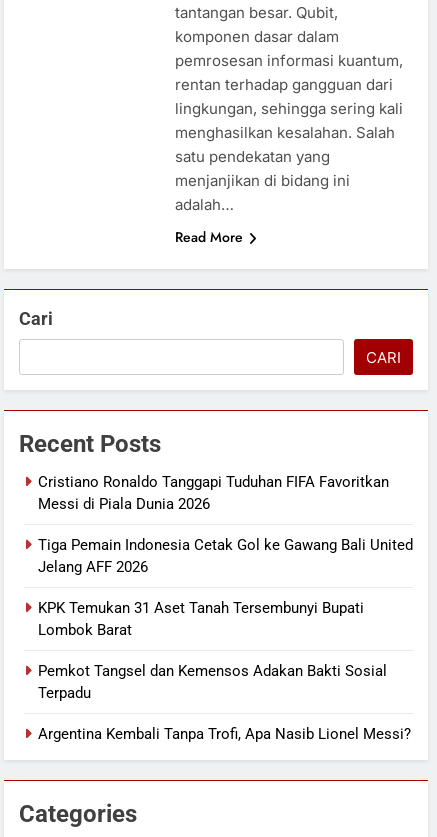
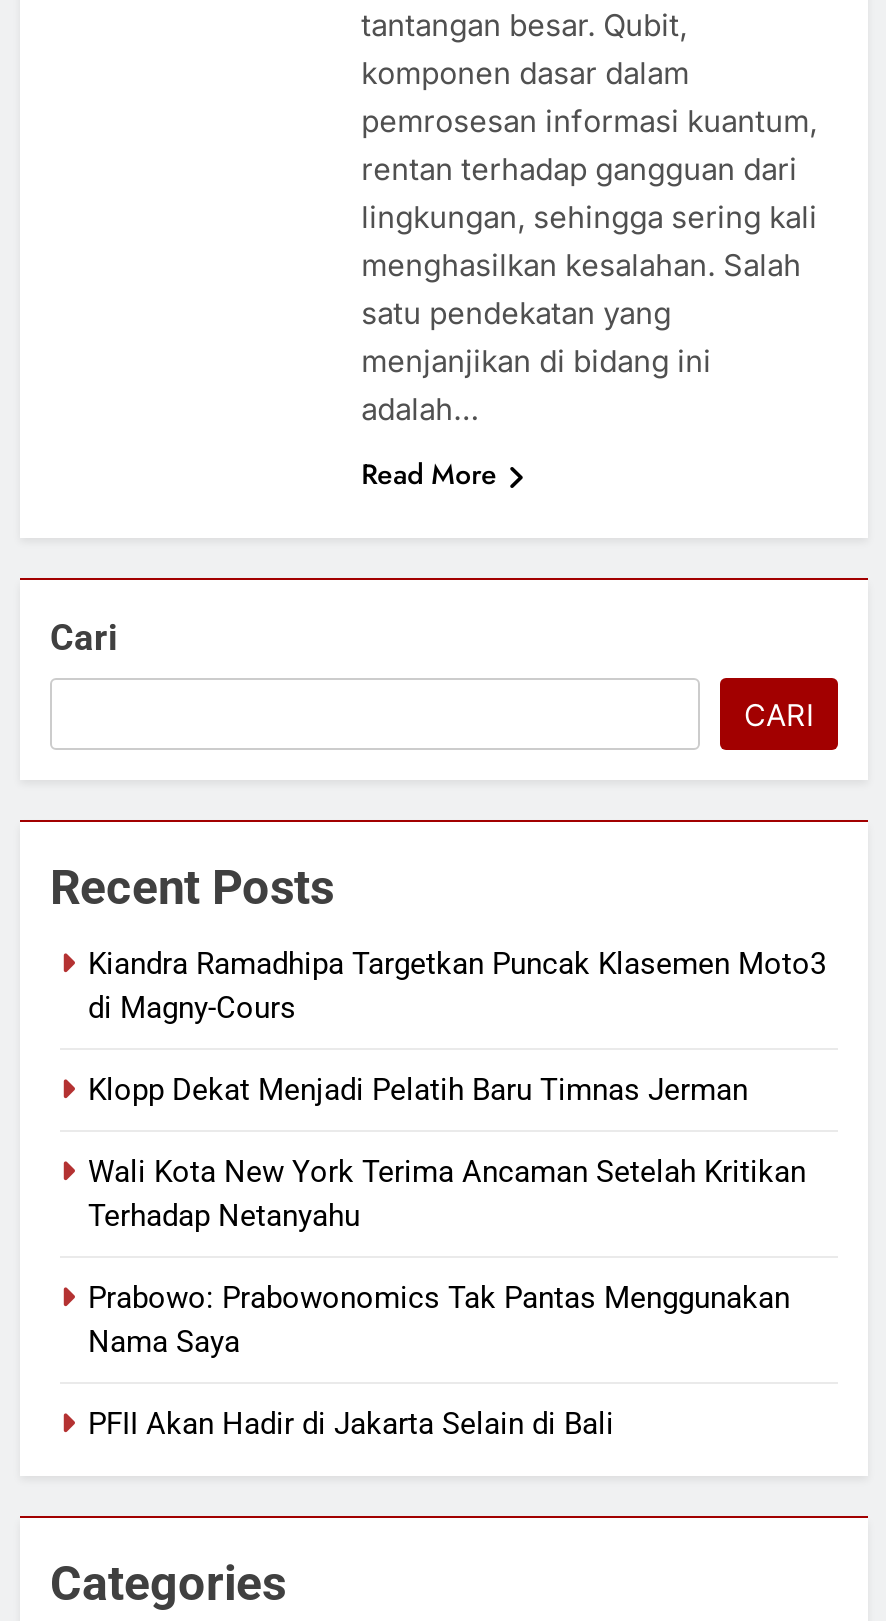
- Cristiano Ronaldo Tanggapi Tuduhan FIFA Favoritkan
- Messi di Piala Dunia 2026
+ Kiandra Ramadhipa Targetkan Puncak Klasemen Moto3
+ di Magny-Cours

- Tiga Pemain Indonesia Cetak Gol ke Gawang Bali United
- Jelang AFF 2026
+ Klopp Dekat Menjadi Pelatih Baru Timnas Jerman

- KPK Temukan 31 Aset Tanah Tersembunyi Bupati
- Lombok Barat
+ Wali Kota New York Terima Ancaman Setelah Kritikan
+ Terhadap Netanyahu

- Pemkot Tangsel dan Kemensos Adakan Bakti Sosial
- Terpadu
+ Prabowo: Prabowonomics Tak Pantas Menggunakan
+ Nama Saya

- Argentina Kembali Tanpa Trofi, Apa Nasib Lionel Messi?
+ PFII Akan Hadir di Jakarta Selain di Bali
